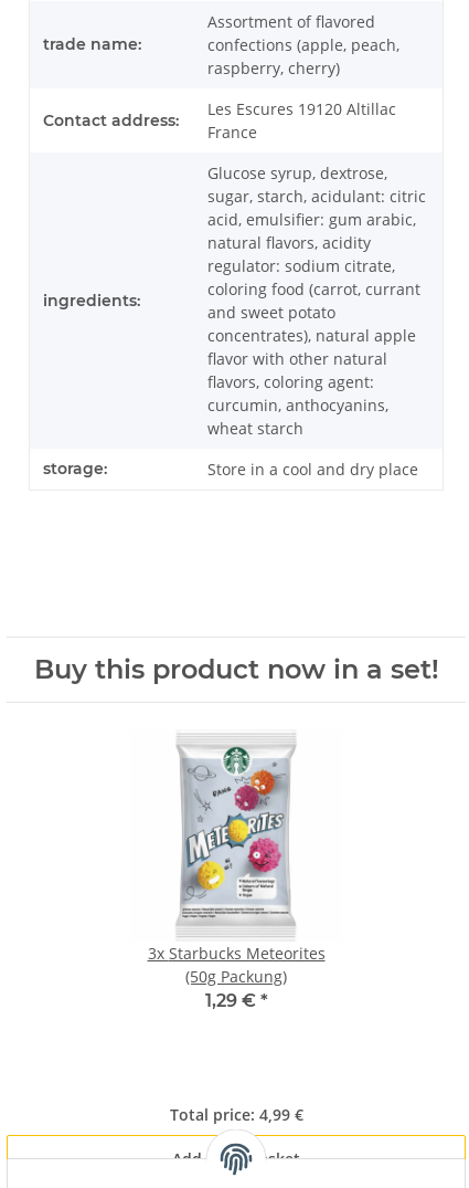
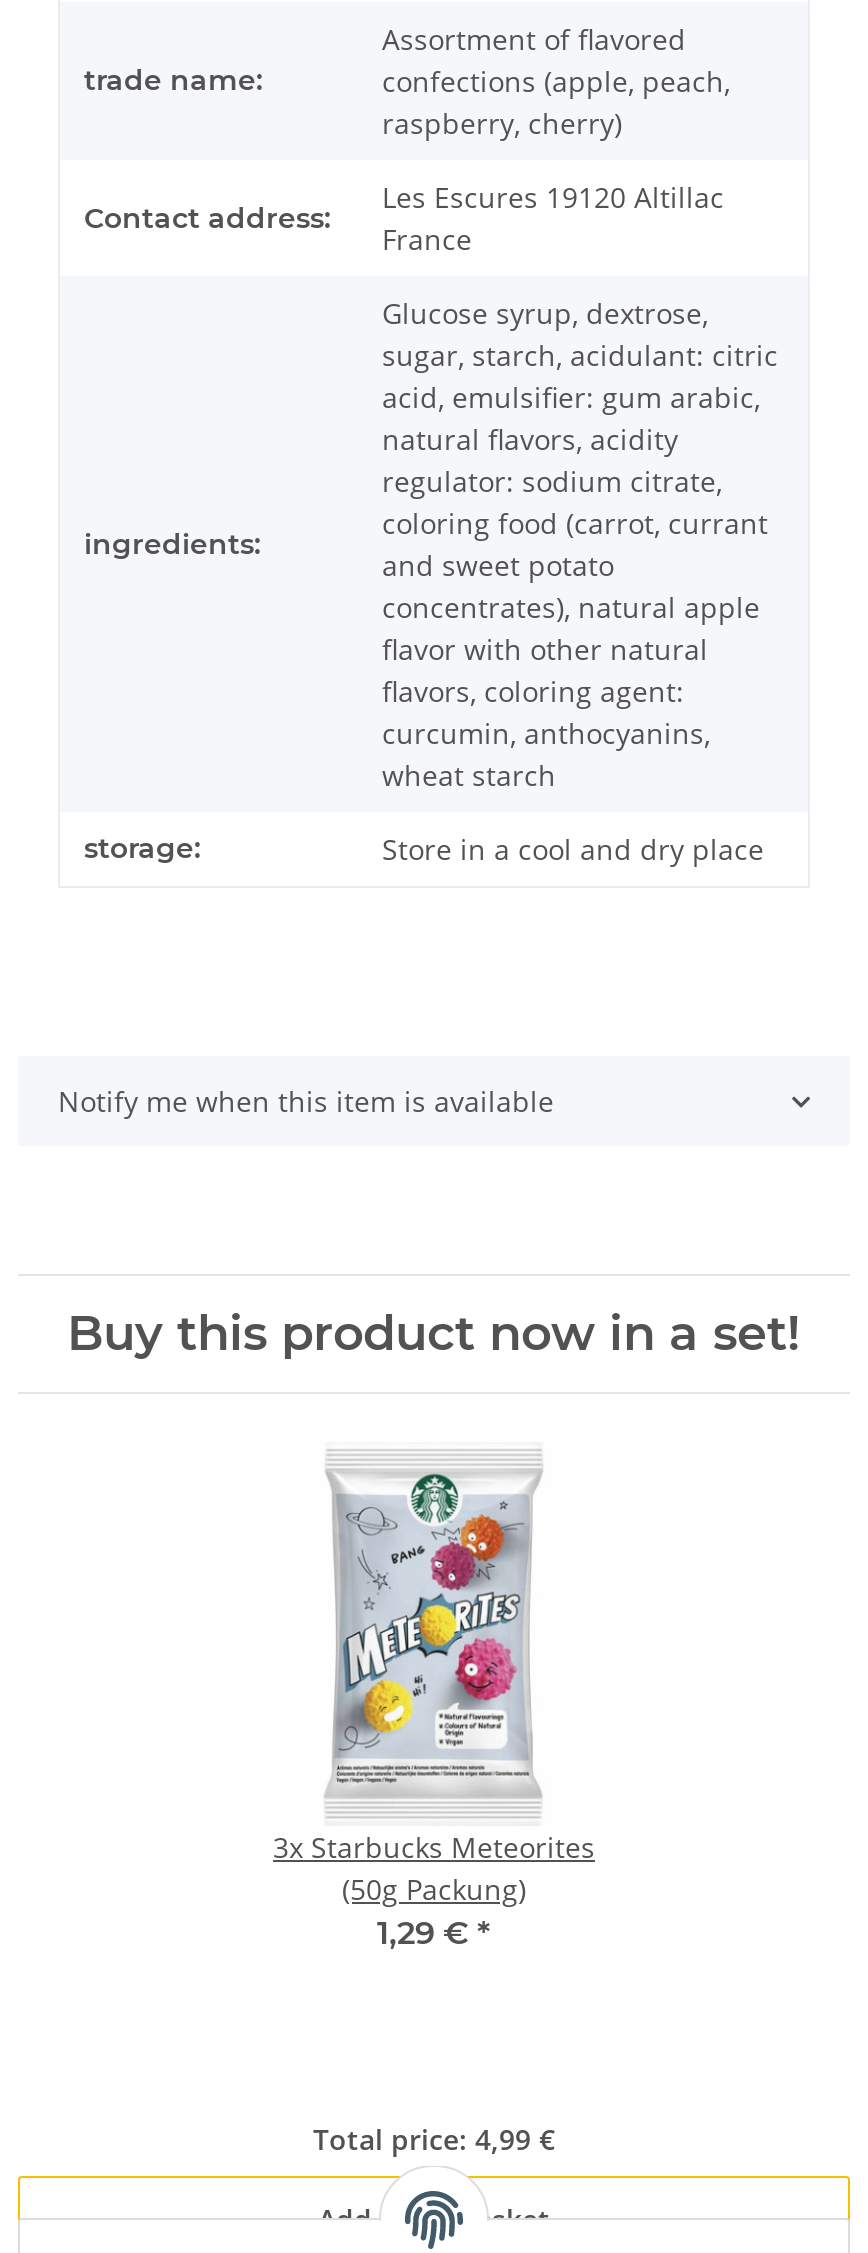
+ Notify me when this item is available
